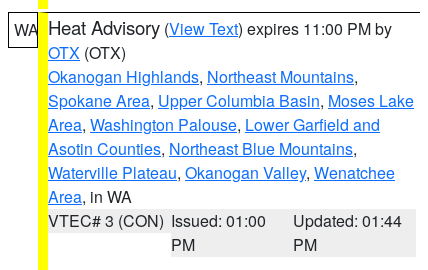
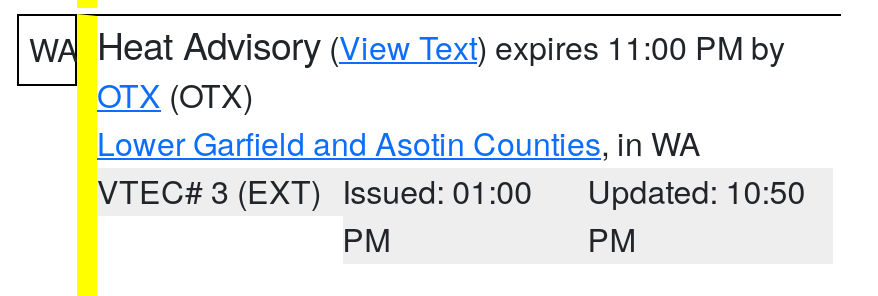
- Okanogan Highlands, Northeast Mountains,
- Spokane Area, Upper Columbia Basin, Moses Lake
- Area, Washington Palouse, Lower Garfield and
- Asotin Counties, Northeast Blue Mountains,
- Waterville Plateau, Okanogan Valley, Wenatchee
- Area, in WA
- VTEC# 3 (CON) Issued: 01:00
+ Lower Garfield and Asotin Counties, in WA
+ VTEC# 3 (EXT) Issued: 01:00

- Updated: 01:44
+ Updated: 10:50
